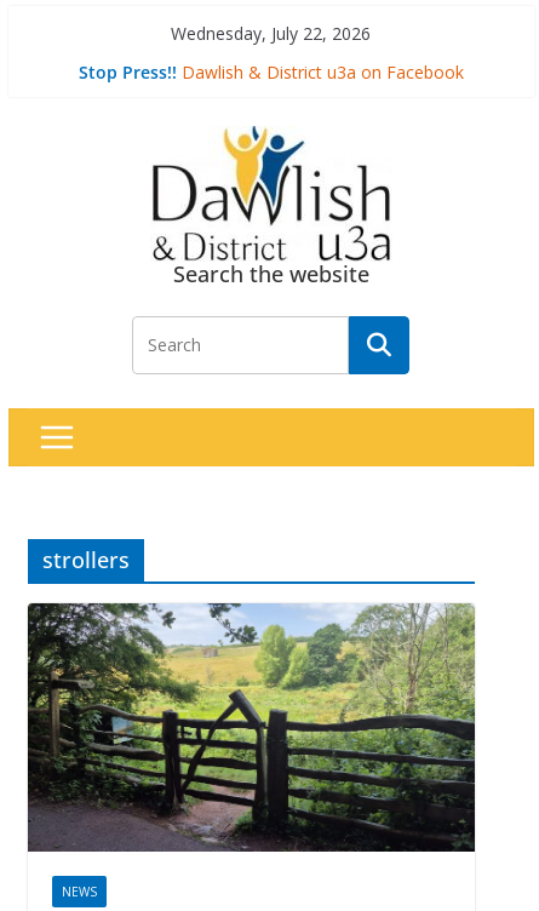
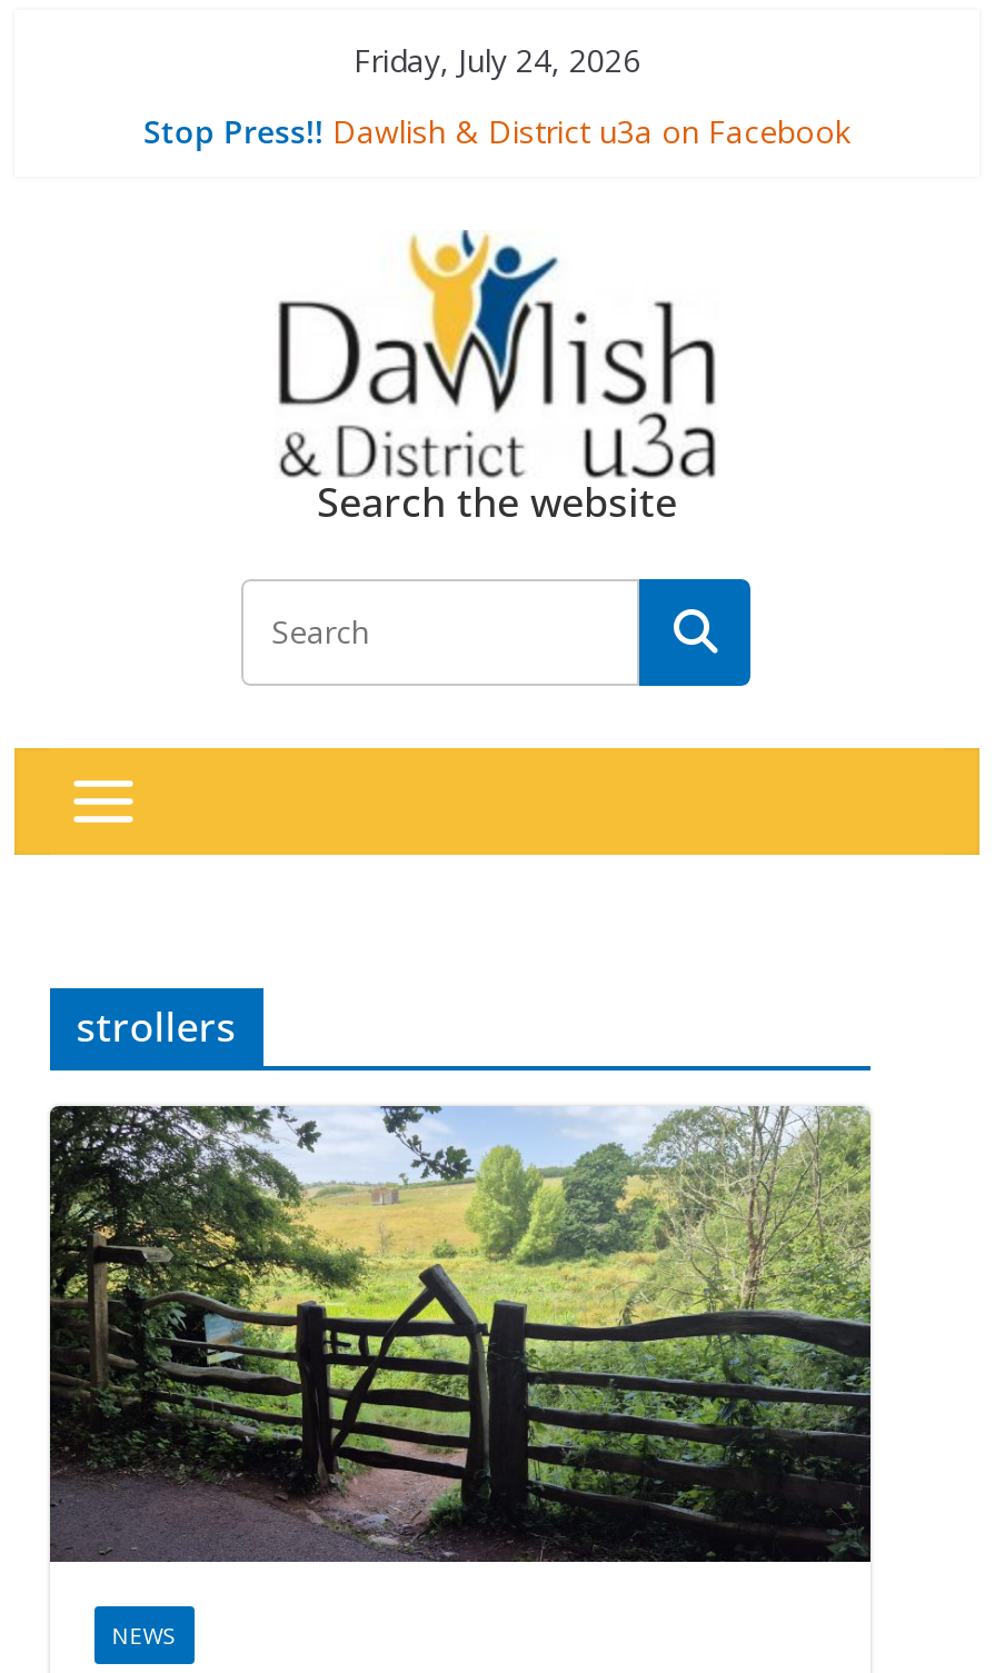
- Wednesday, July 22, 2026
+ Friday, July 24, 2026
